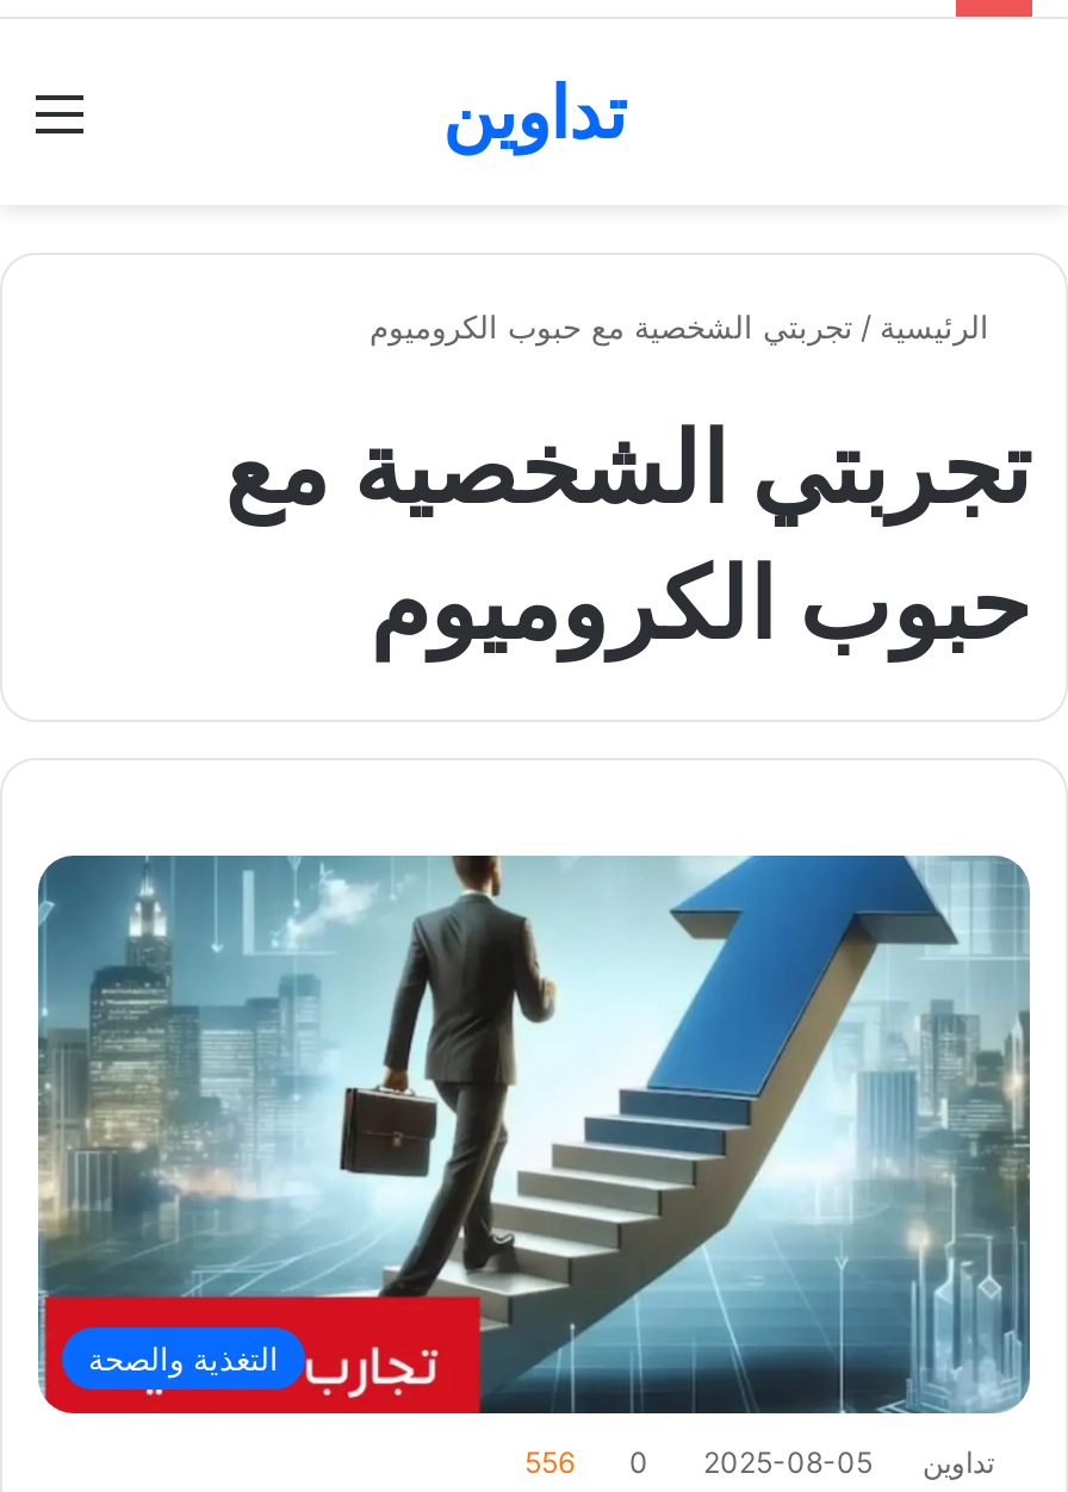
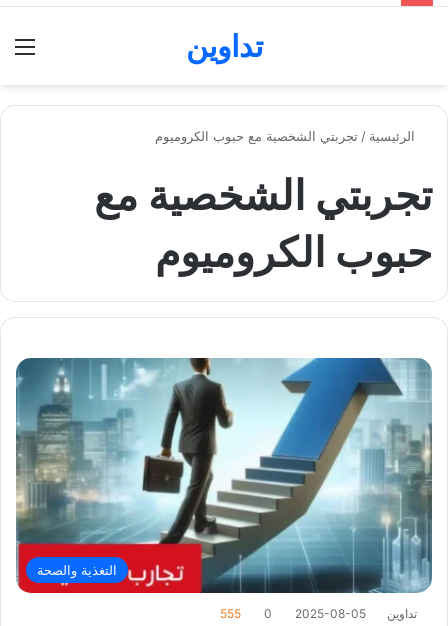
- تداوين 2025-08-05 0 556
+ تداوين 2025-08-05 0 555
